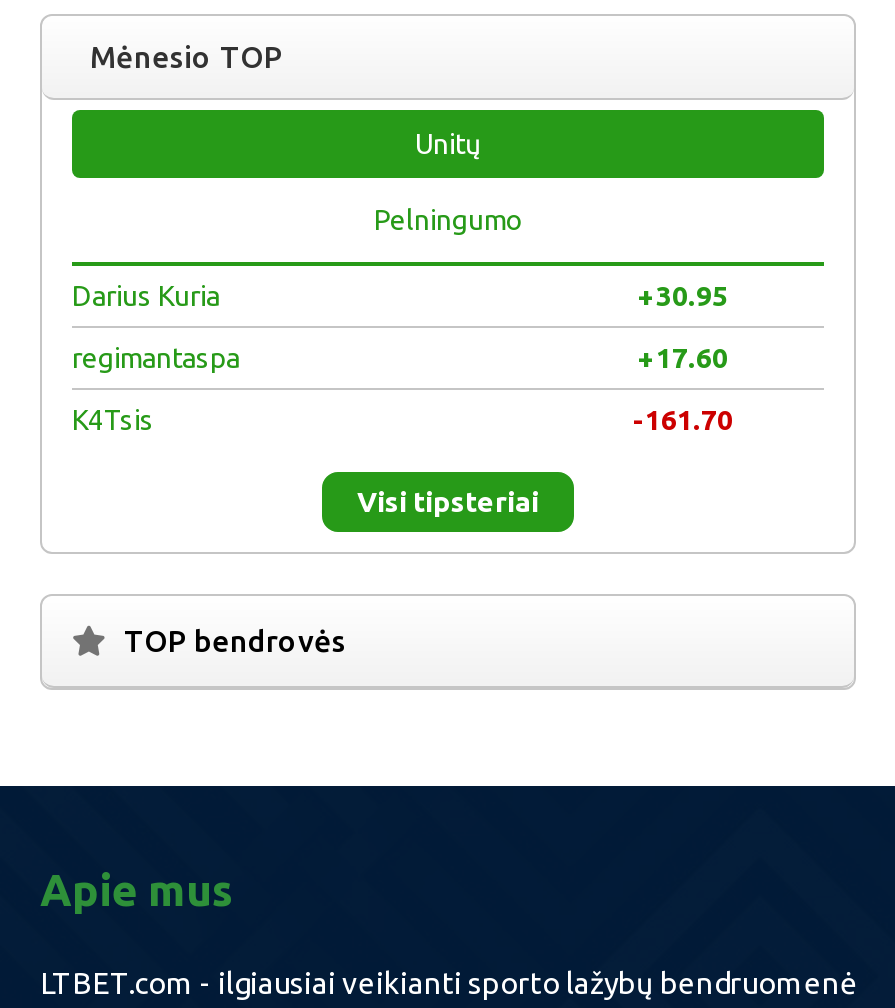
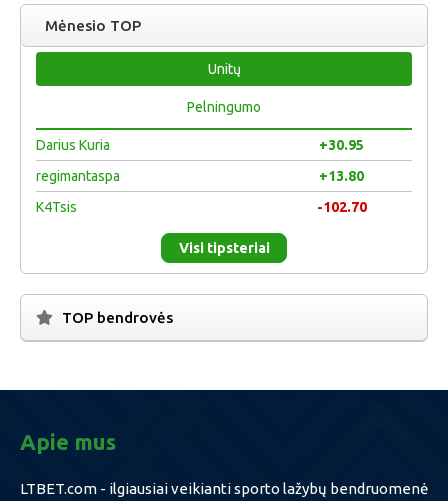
- +17.60
+ +13.80

- -161.70
+ -102.70
